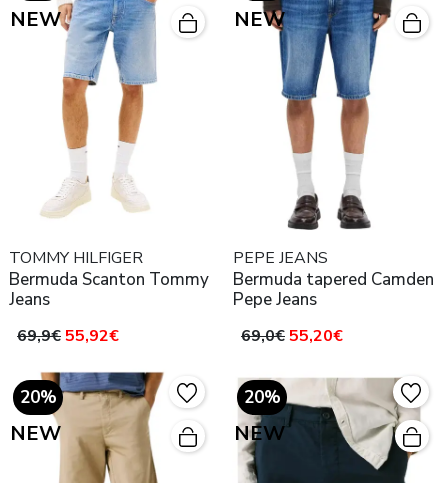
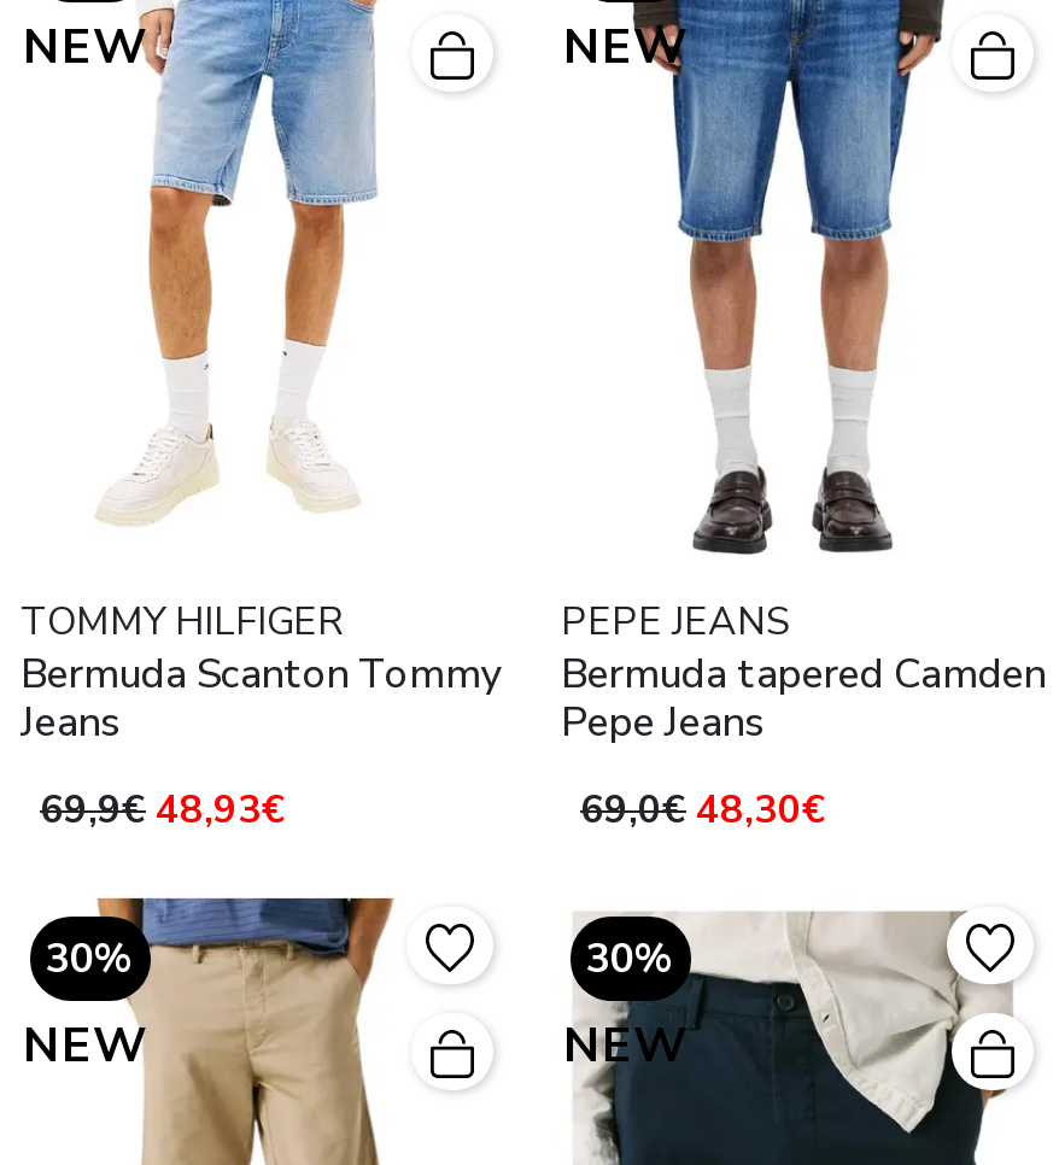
- 69,9€ 55,92€
+ 69,9€ 48,93€

- 69,0€ 55,20€
+ 69,0€ 48,30€

- 20%
+ 30%

- 20%
+ 30%
